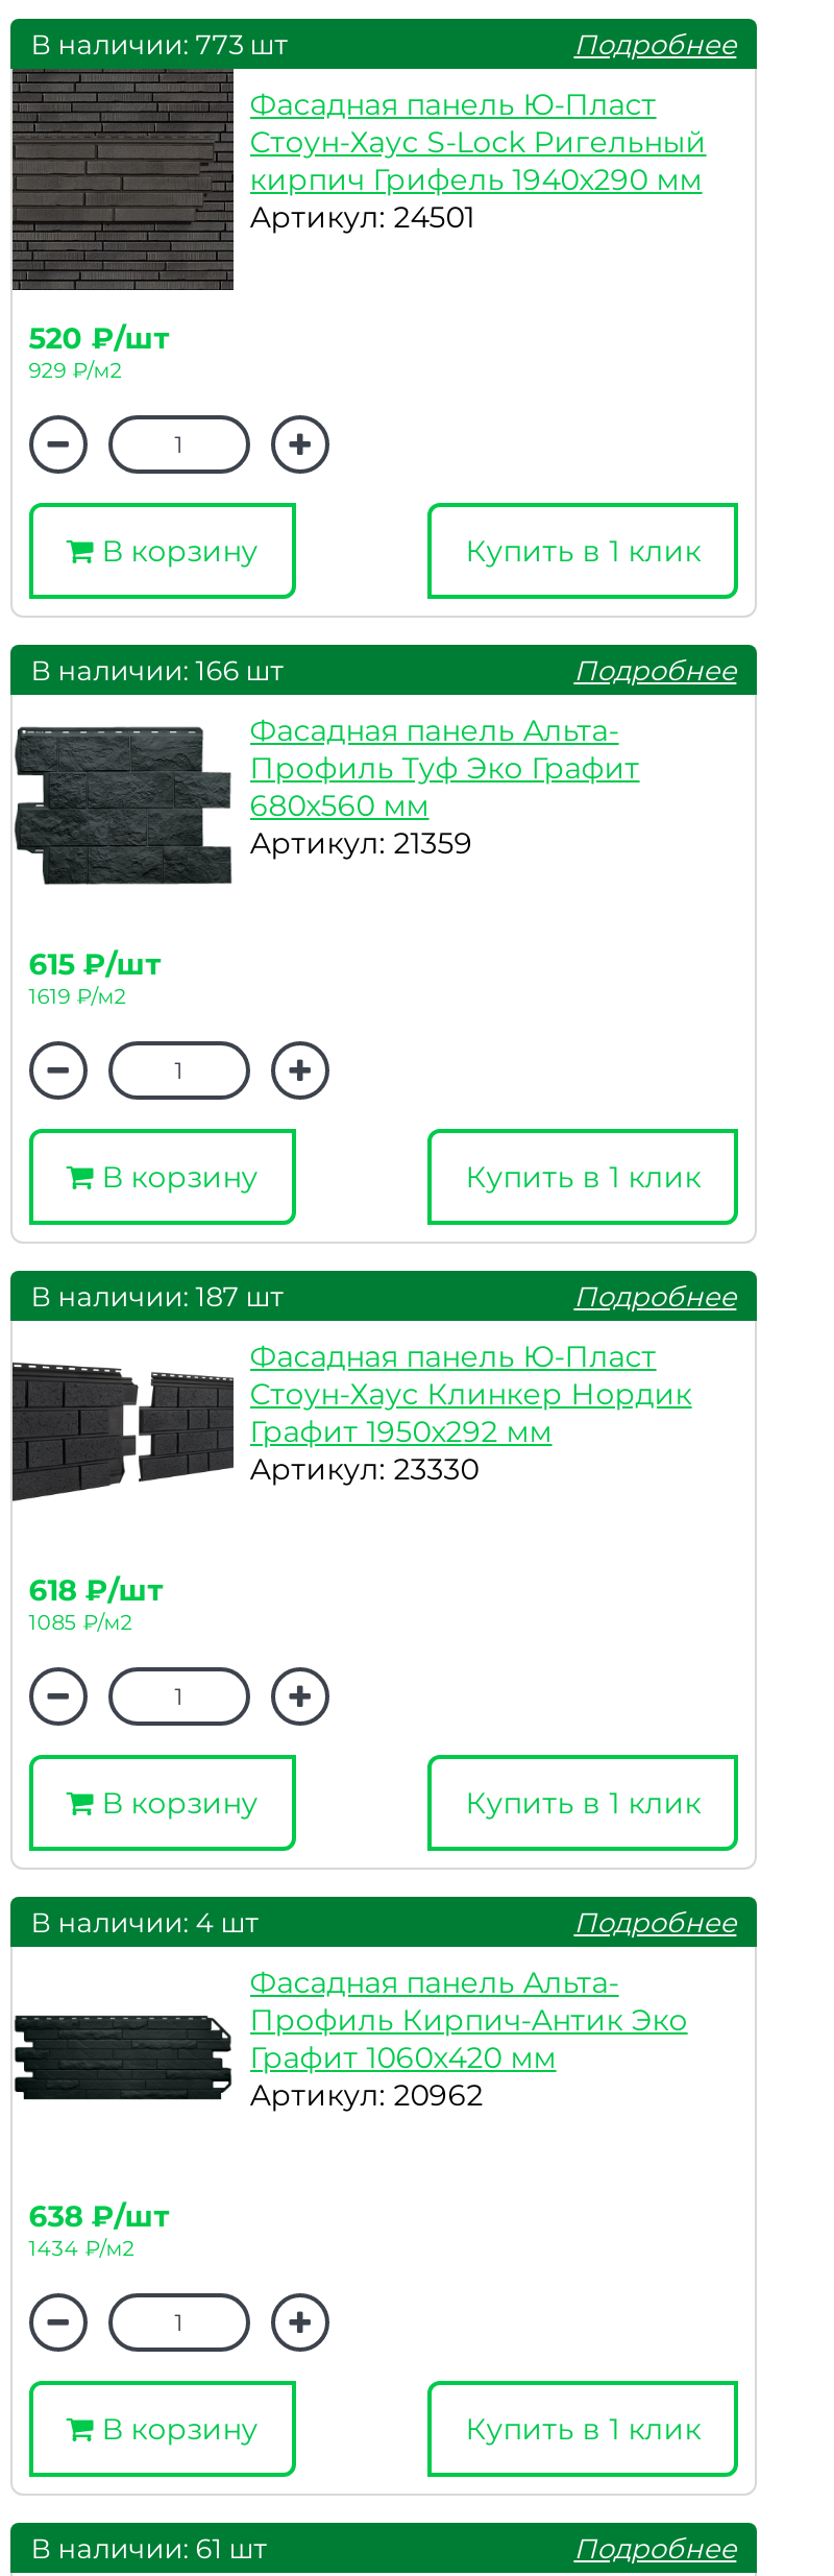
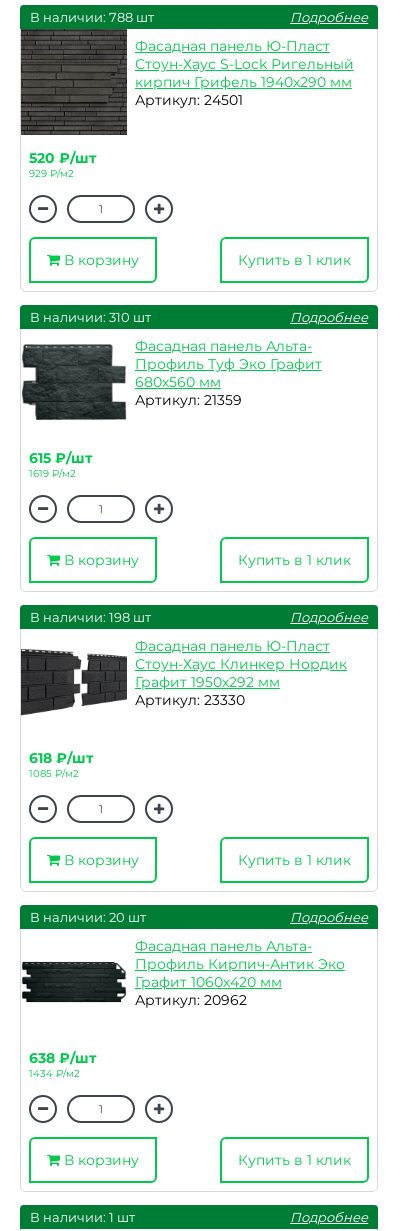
- В наличии: 773 шт
+ В наличии: 788 шт

- В наличии: 166 шт
+ В наличии: 310 шт

- В наличии: 187 шт
+ В наличии: 198 шт

- В наличии: 4 шт
+ В наличии: 20 шт

- В наличии: 61 шт
+ В наличии: 1 шт
